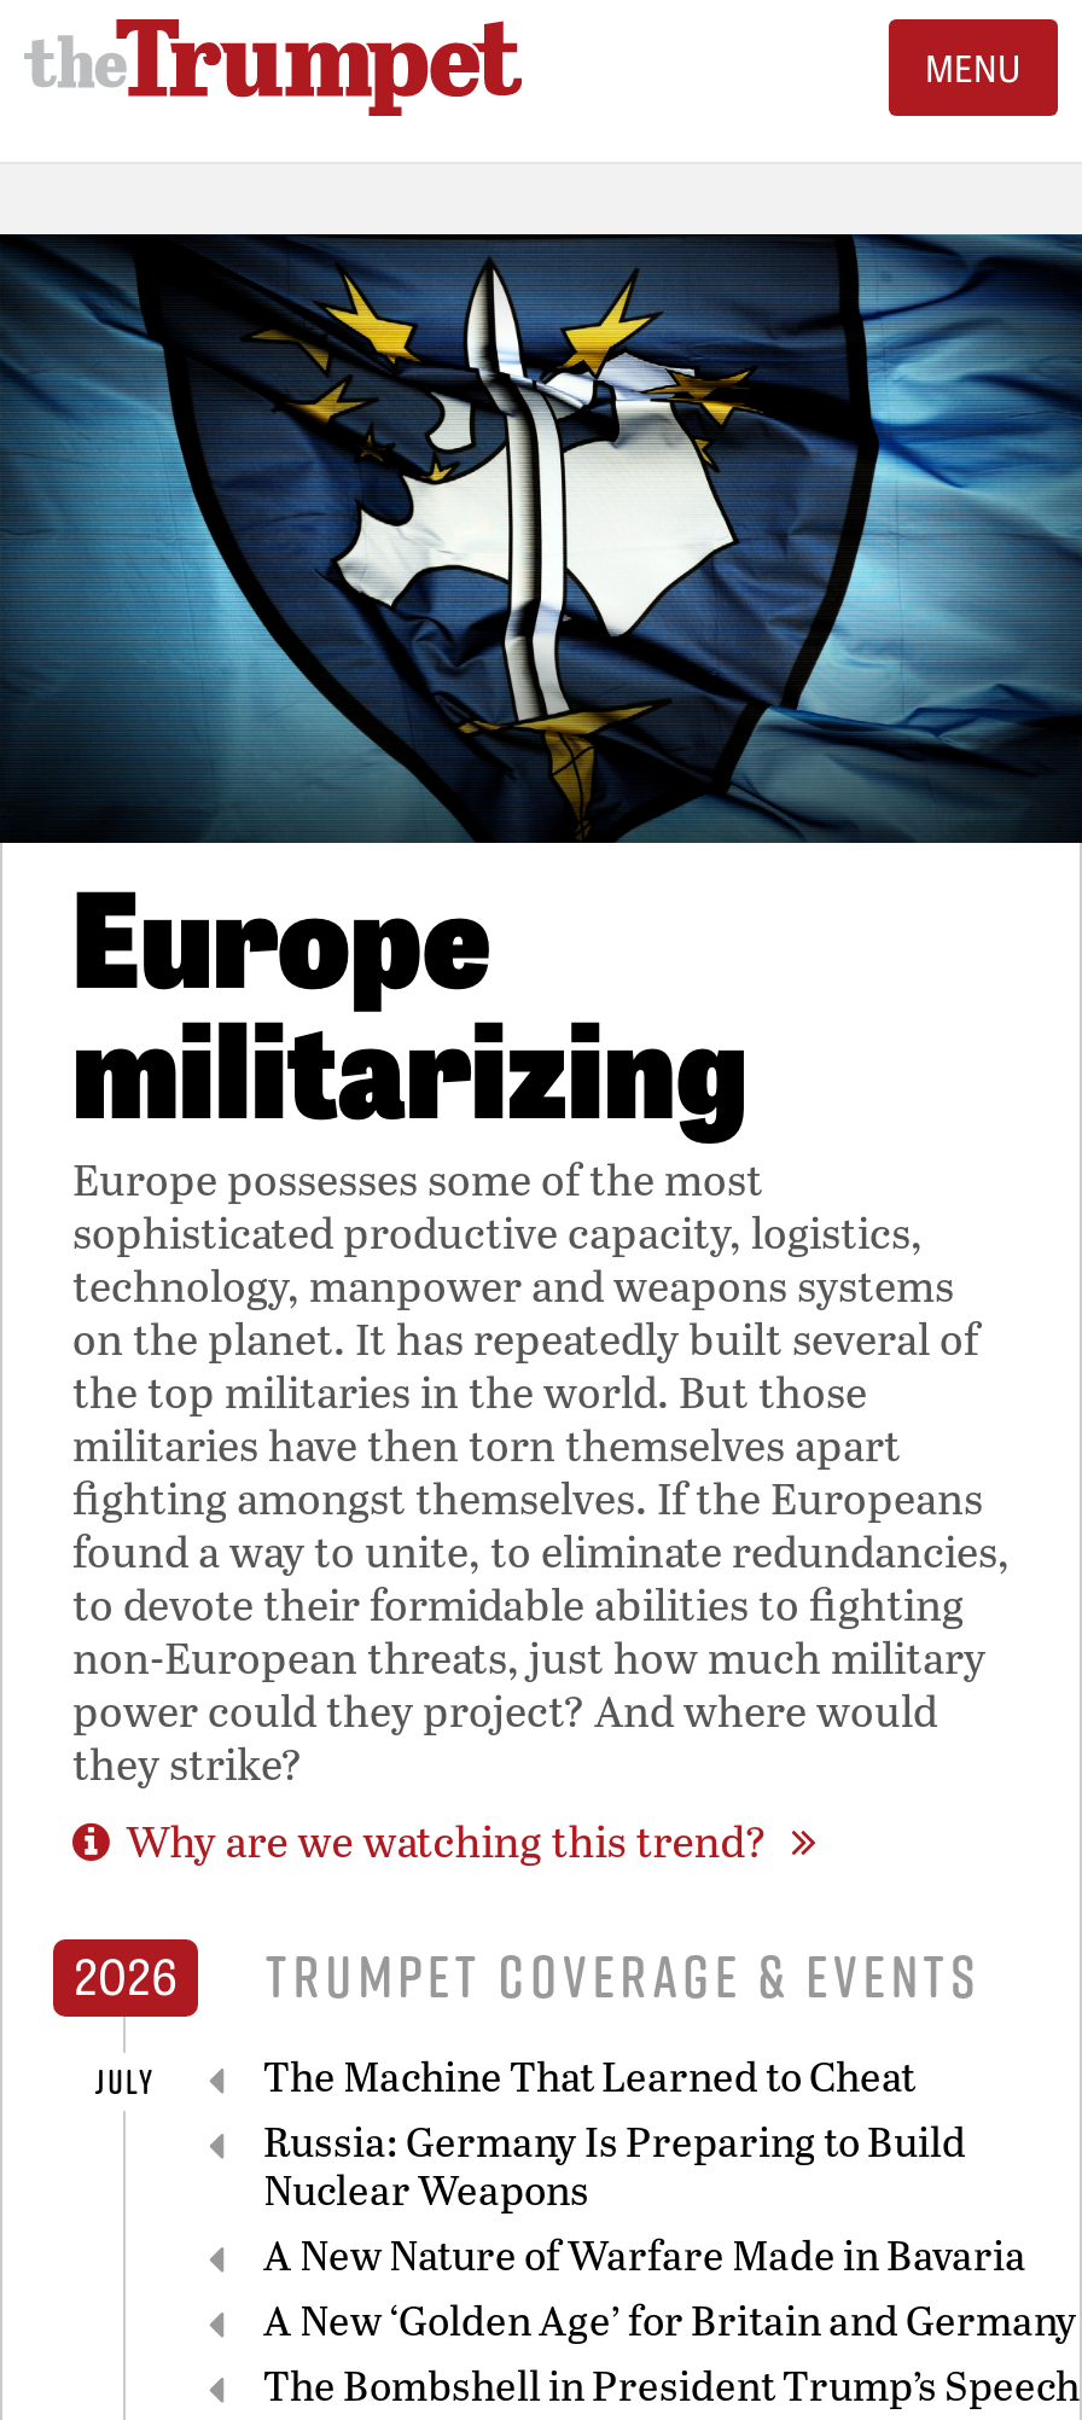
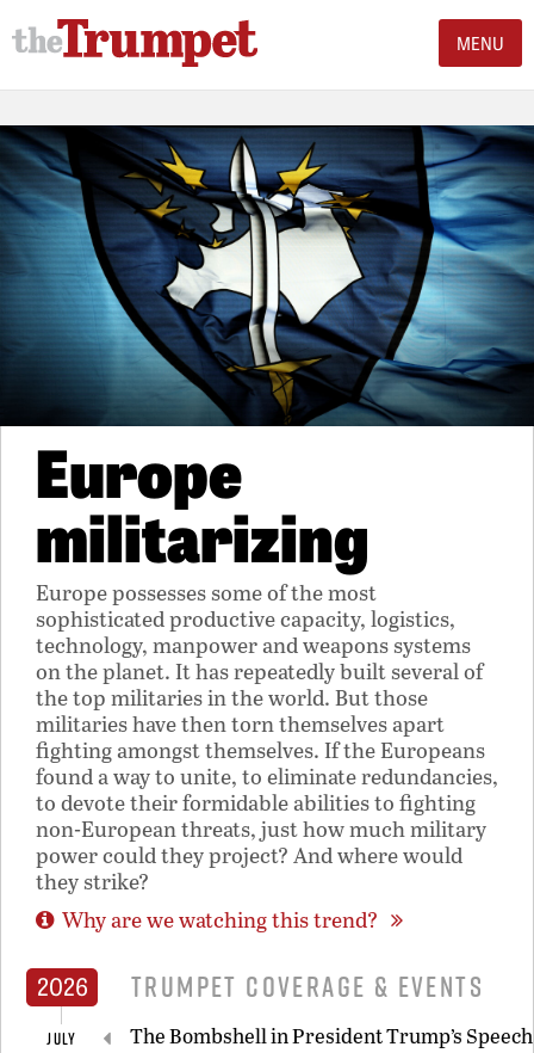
- The Machine That Learned to Cheat
- Russia: Germany Is Preparing to Build
- Nuclear Weapons
- A New Nature of Warfare Made in Bavaria
- A New ‘Golden Age’ for Britain and Germany
